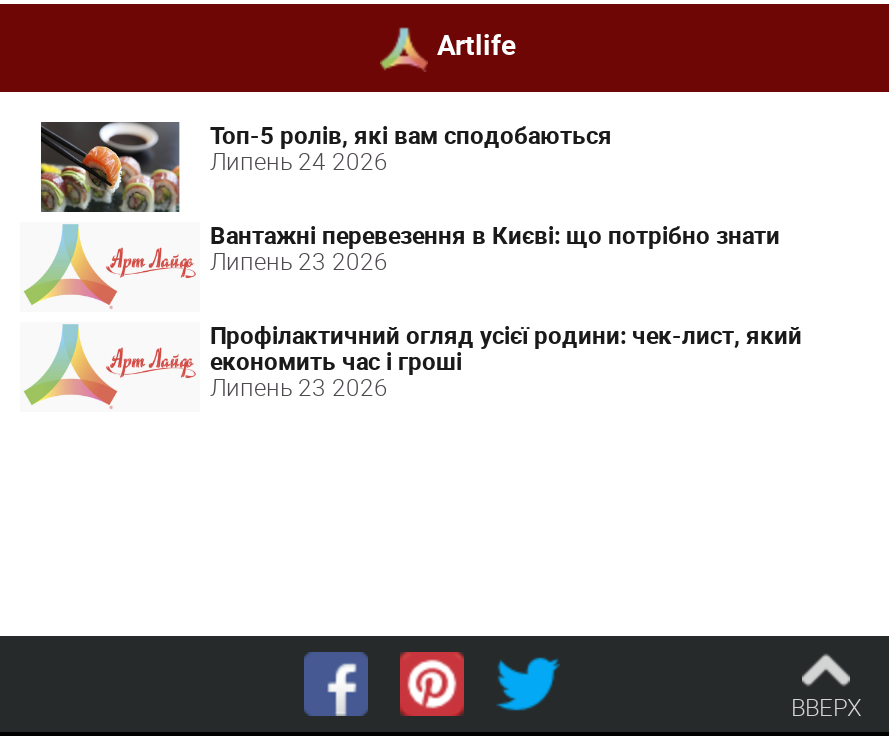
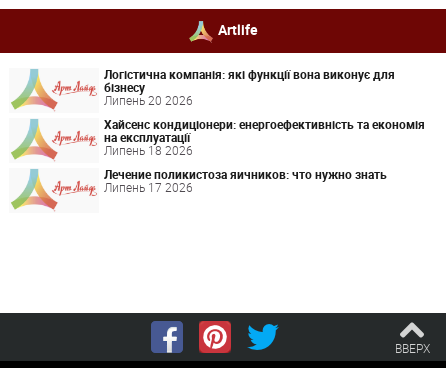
- [image]
- Топ-5 ролів, які вам сподобаються
- Липень 24 2026
+ [image]
+ Логістична компанія: які функції вона виконує для
+ бізнесу
+ Липень 20 2026

- Вантажні перевезення в Києві: що потрібно знати
- Липень 23 2026
+ Хайсенс кондиціонери: енергоефективність та економія
+ на експлуатації
+ Липень 18 2026

- Профілактичний огляд усієї родини: чек-лист, який
- економить час і гроші
- Липень 23 2026
+ Лечение поликистоза яичников: что нужно знать
+ Липень 17 2026
